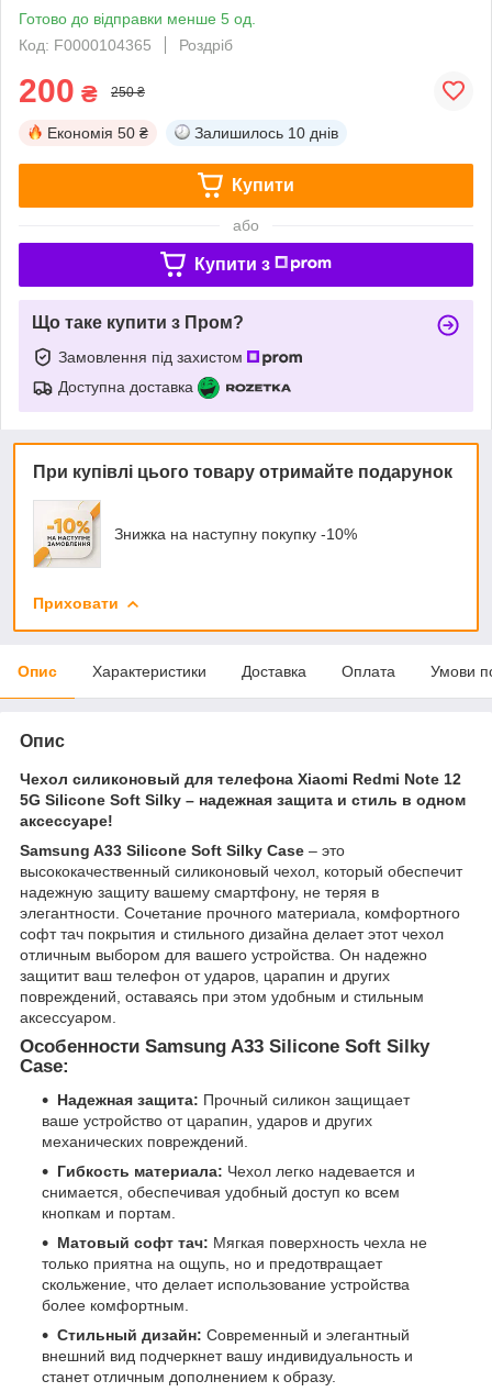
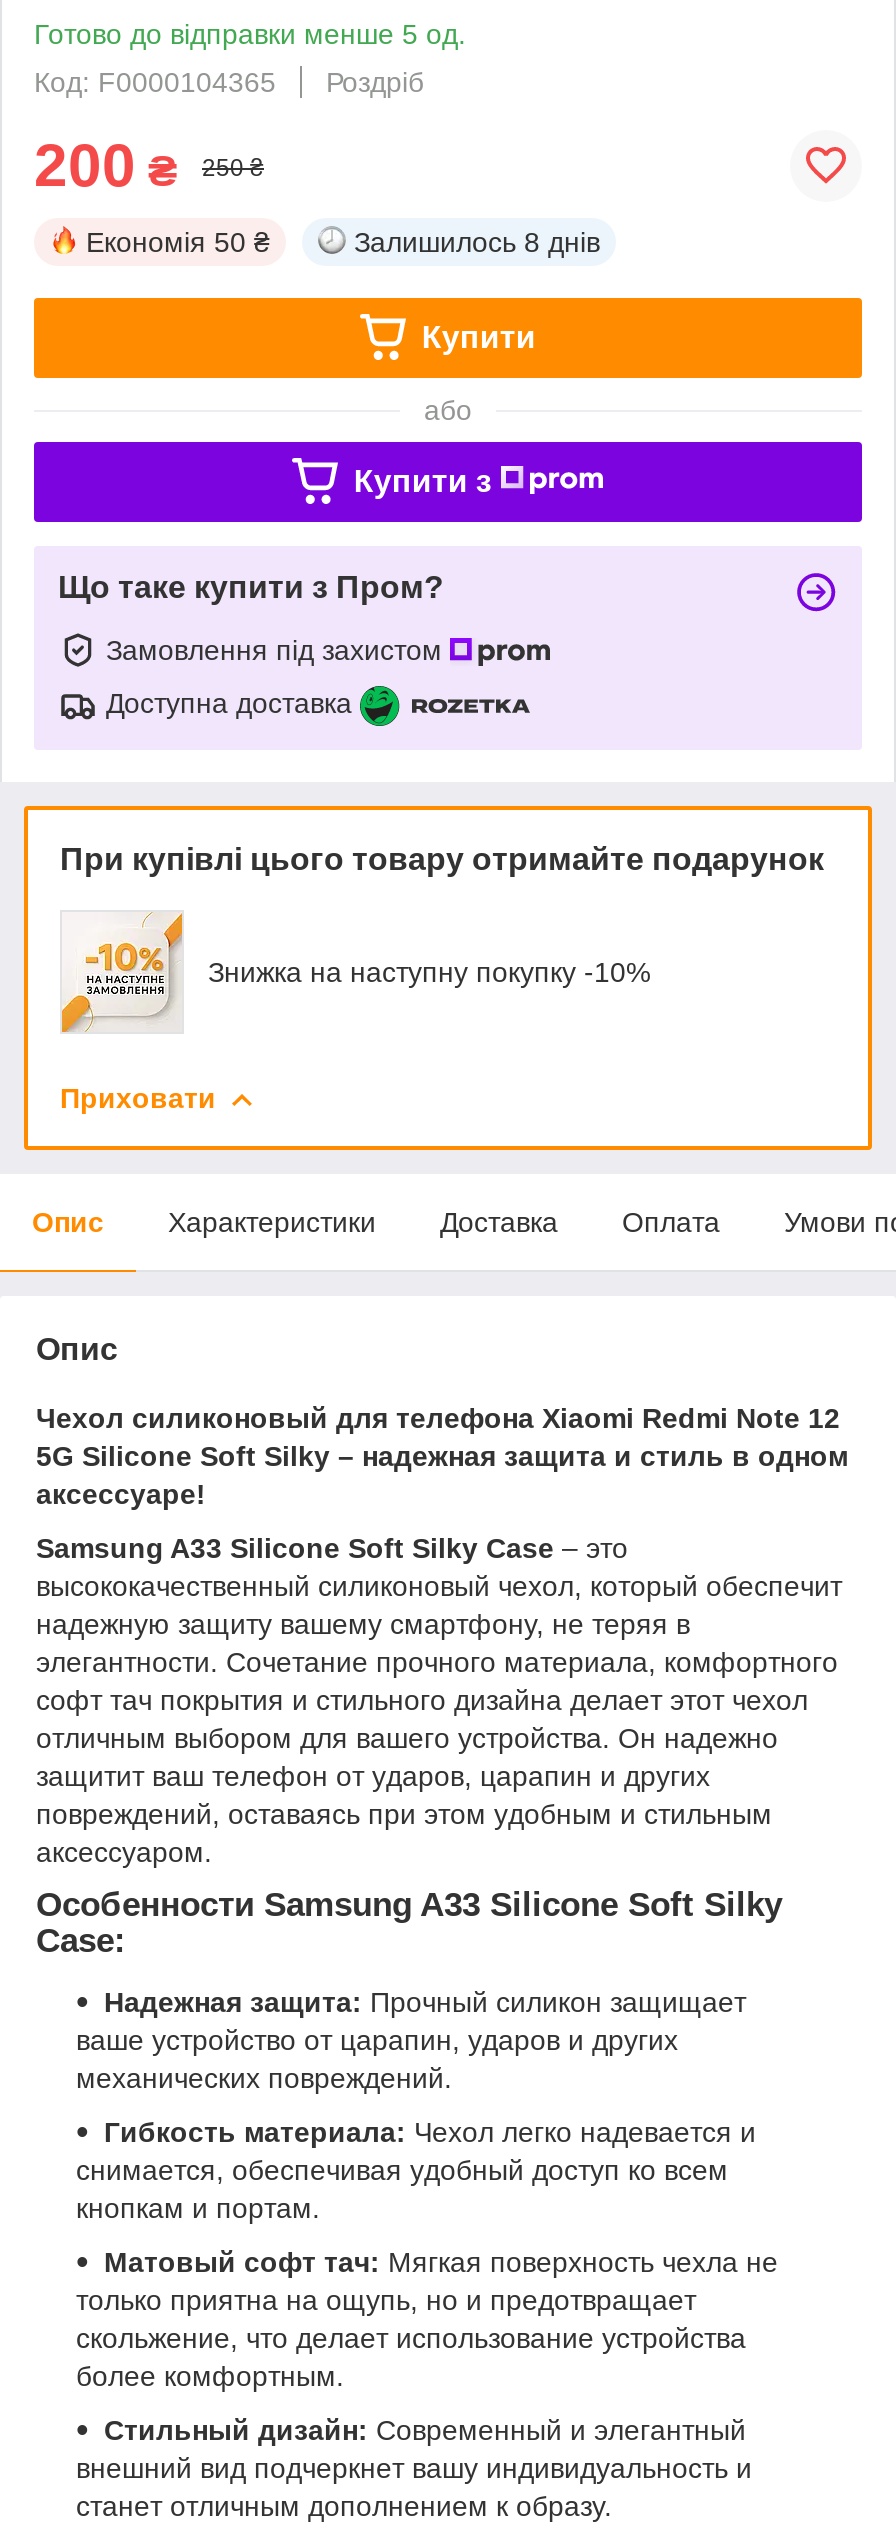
- Залишилось 10 днів
+ Залишилось 8 днів
